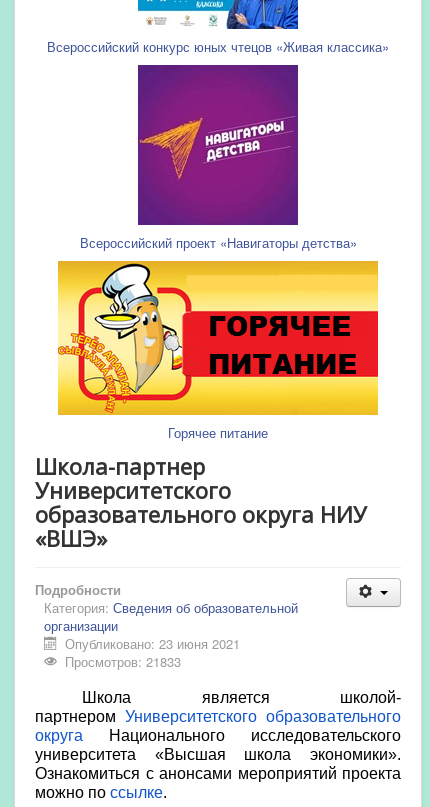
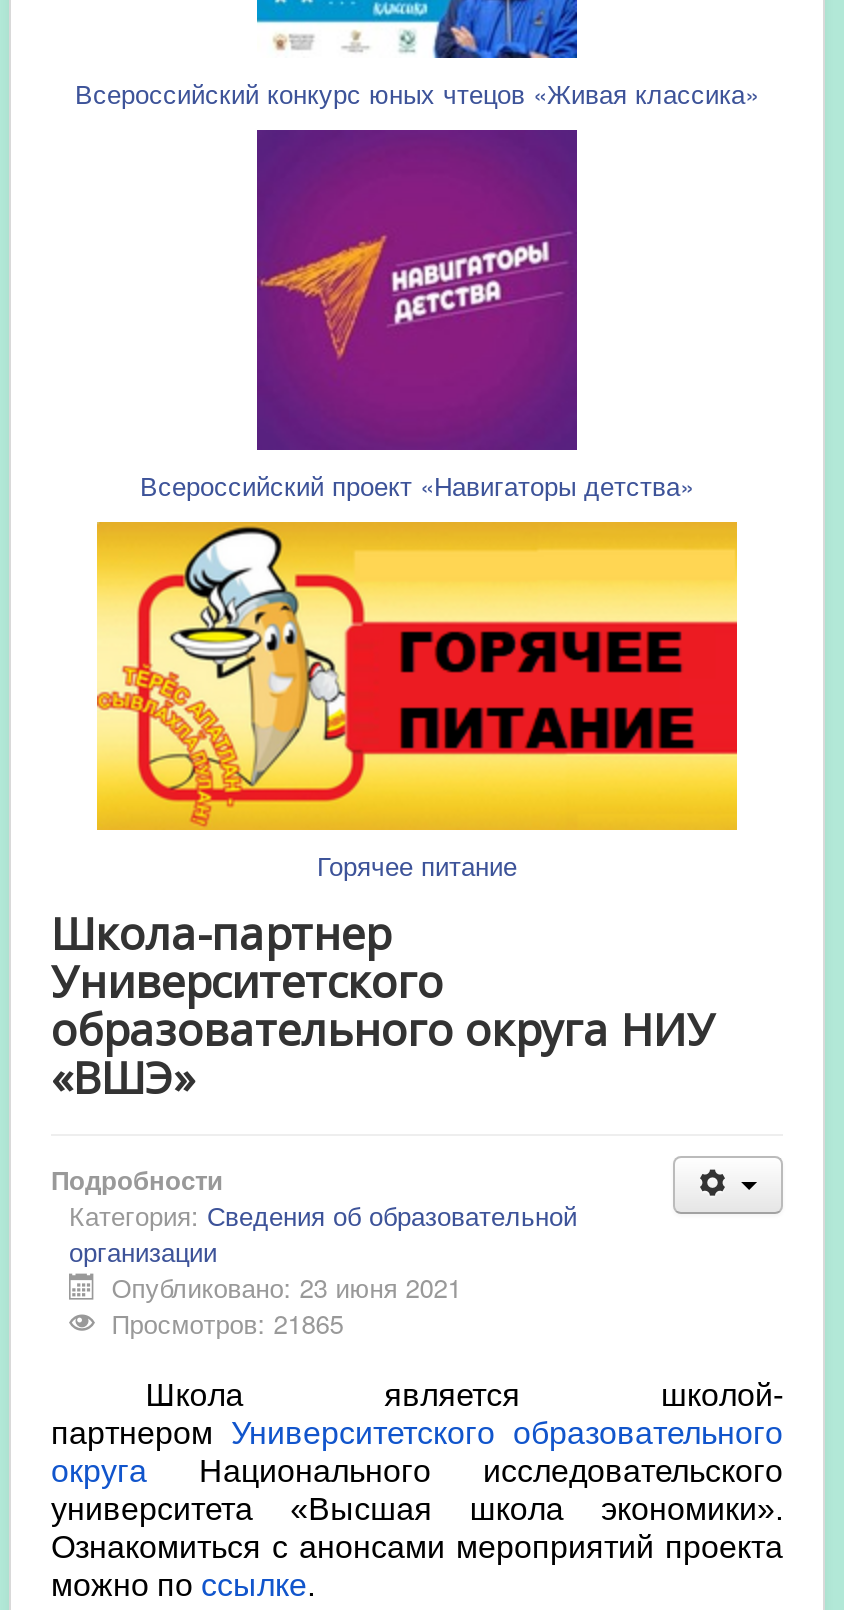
- Просмотров: 21833
+ Просмотров: 21865
